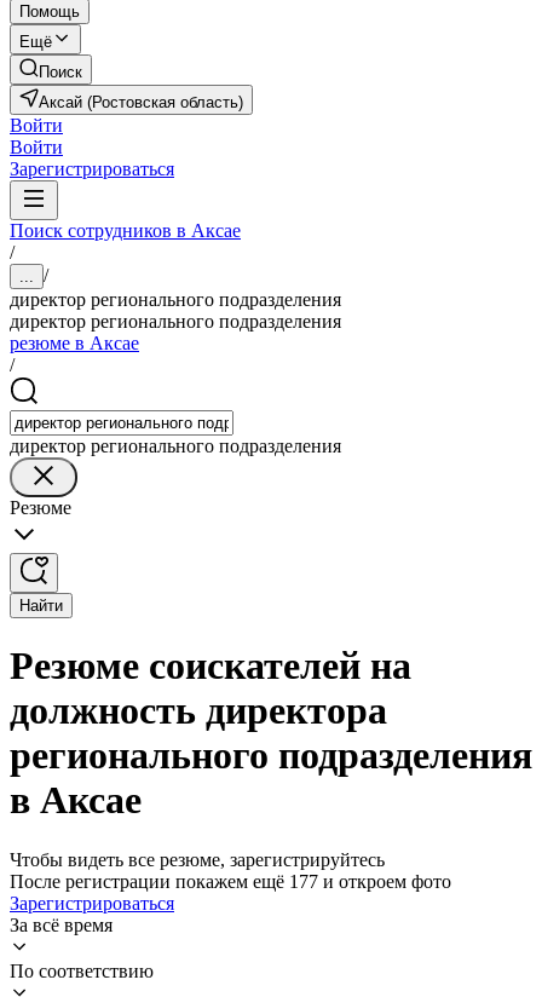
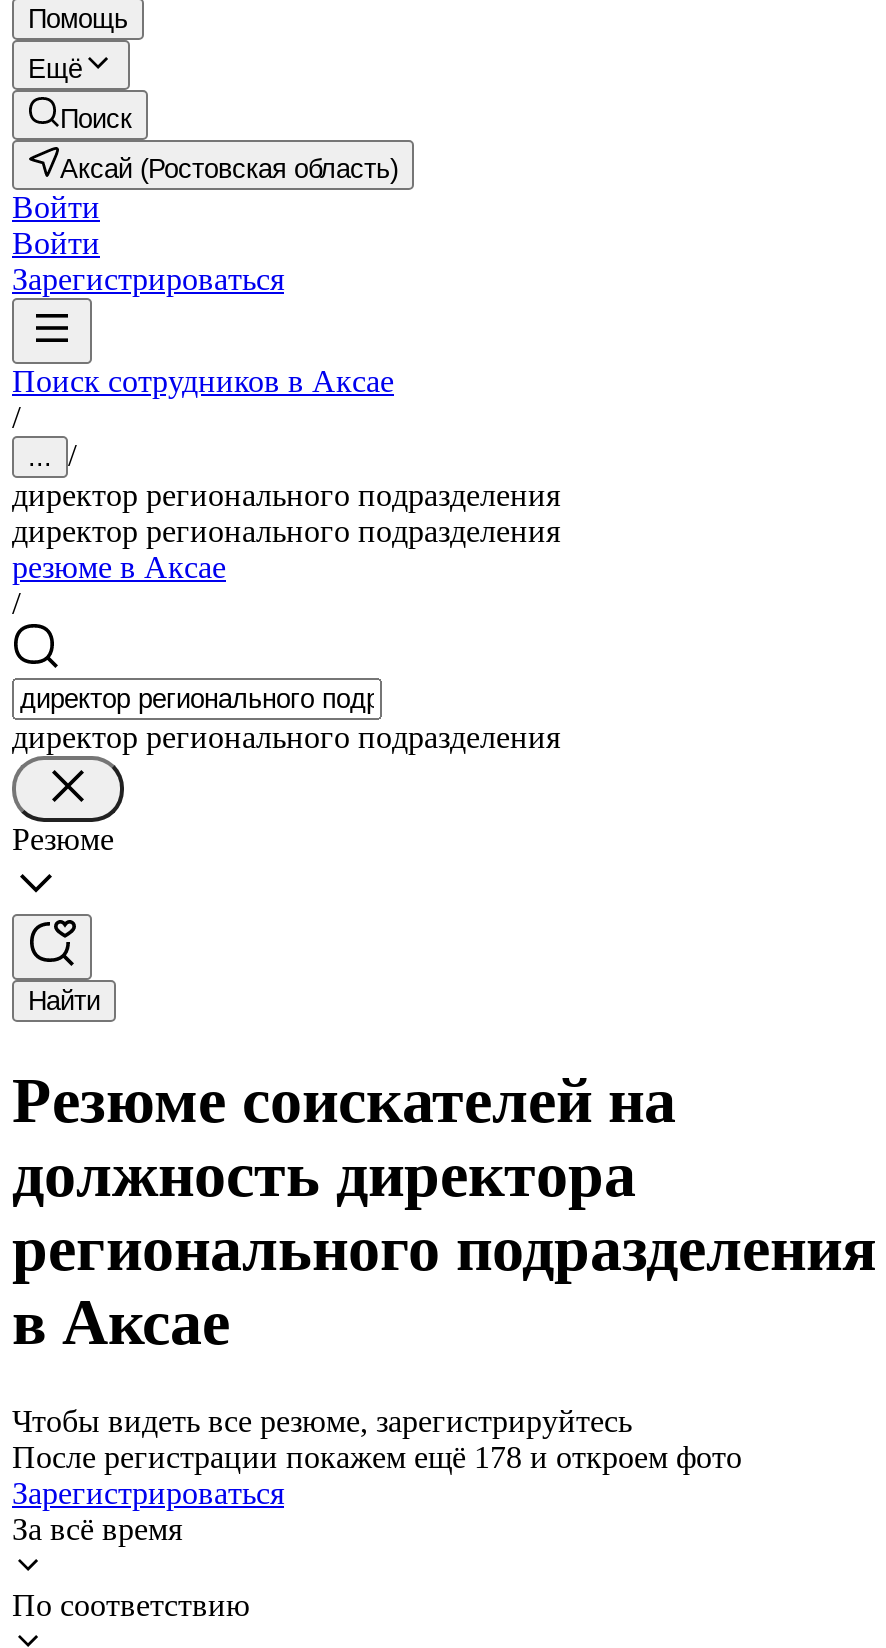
- После регистрации покажем ещё 177 и откроем фото
+ После регистрации покажем ещё 178 и откроем фото
